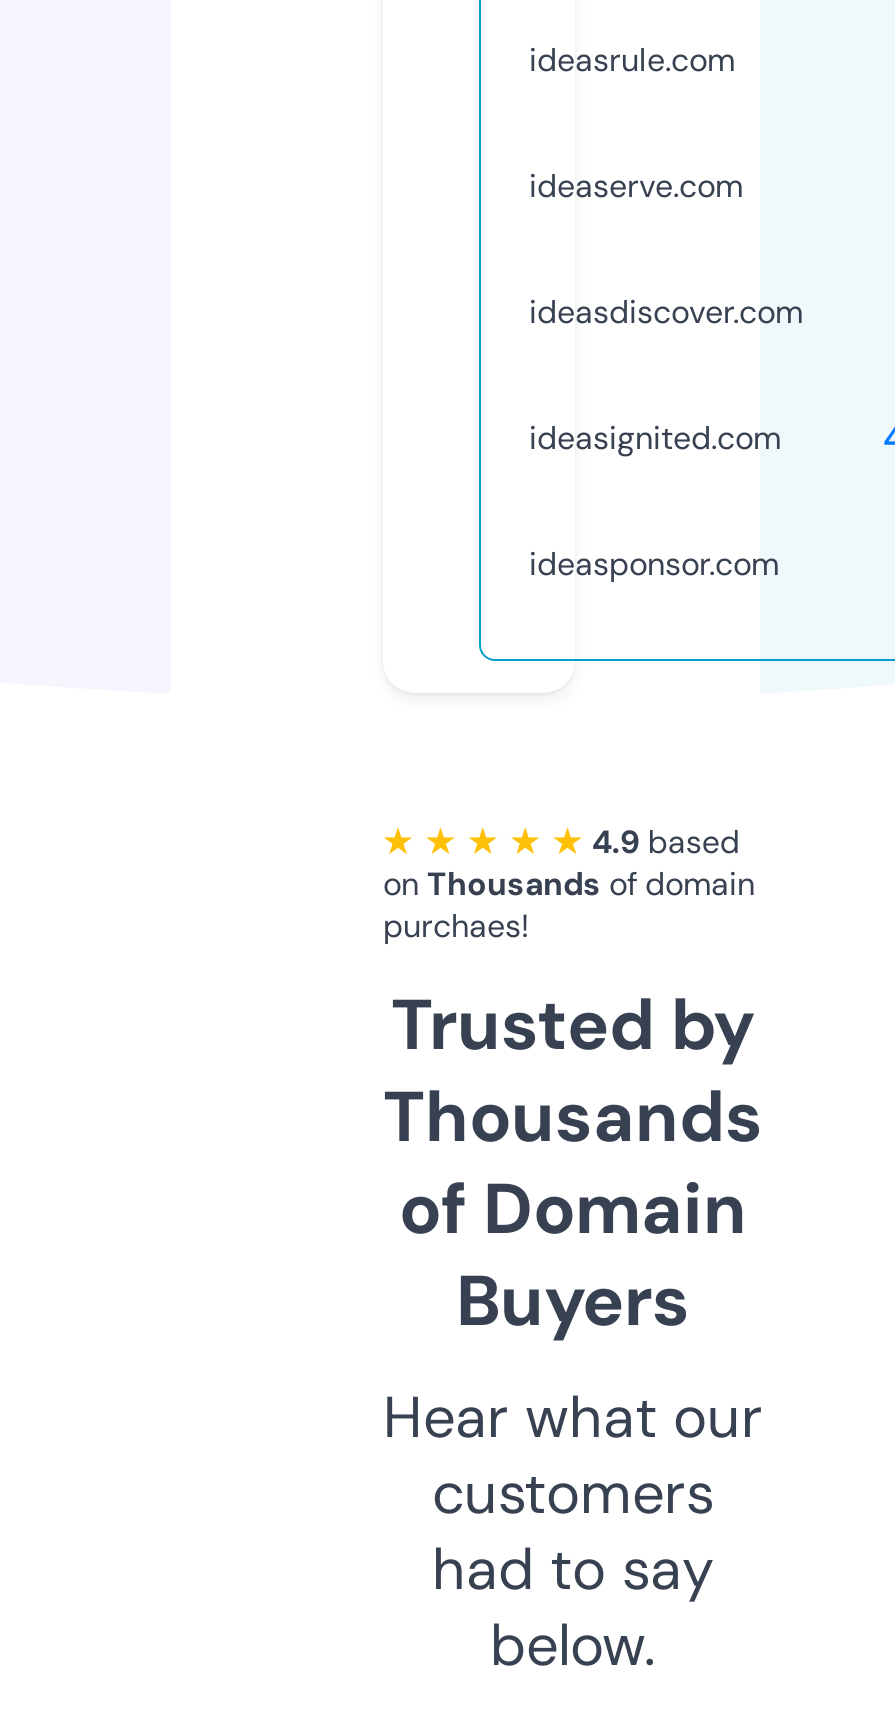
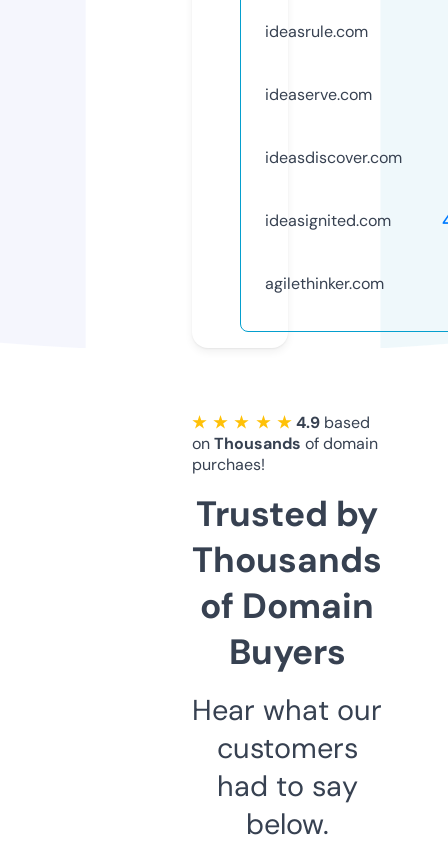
- ideasponsor.com
+ agilethinker.com
